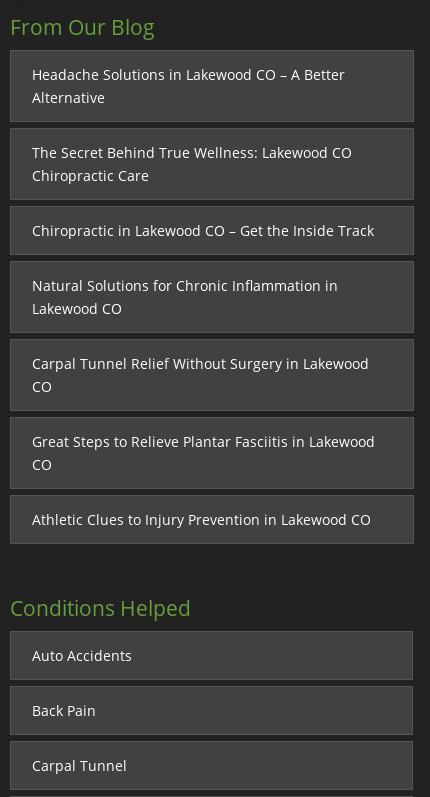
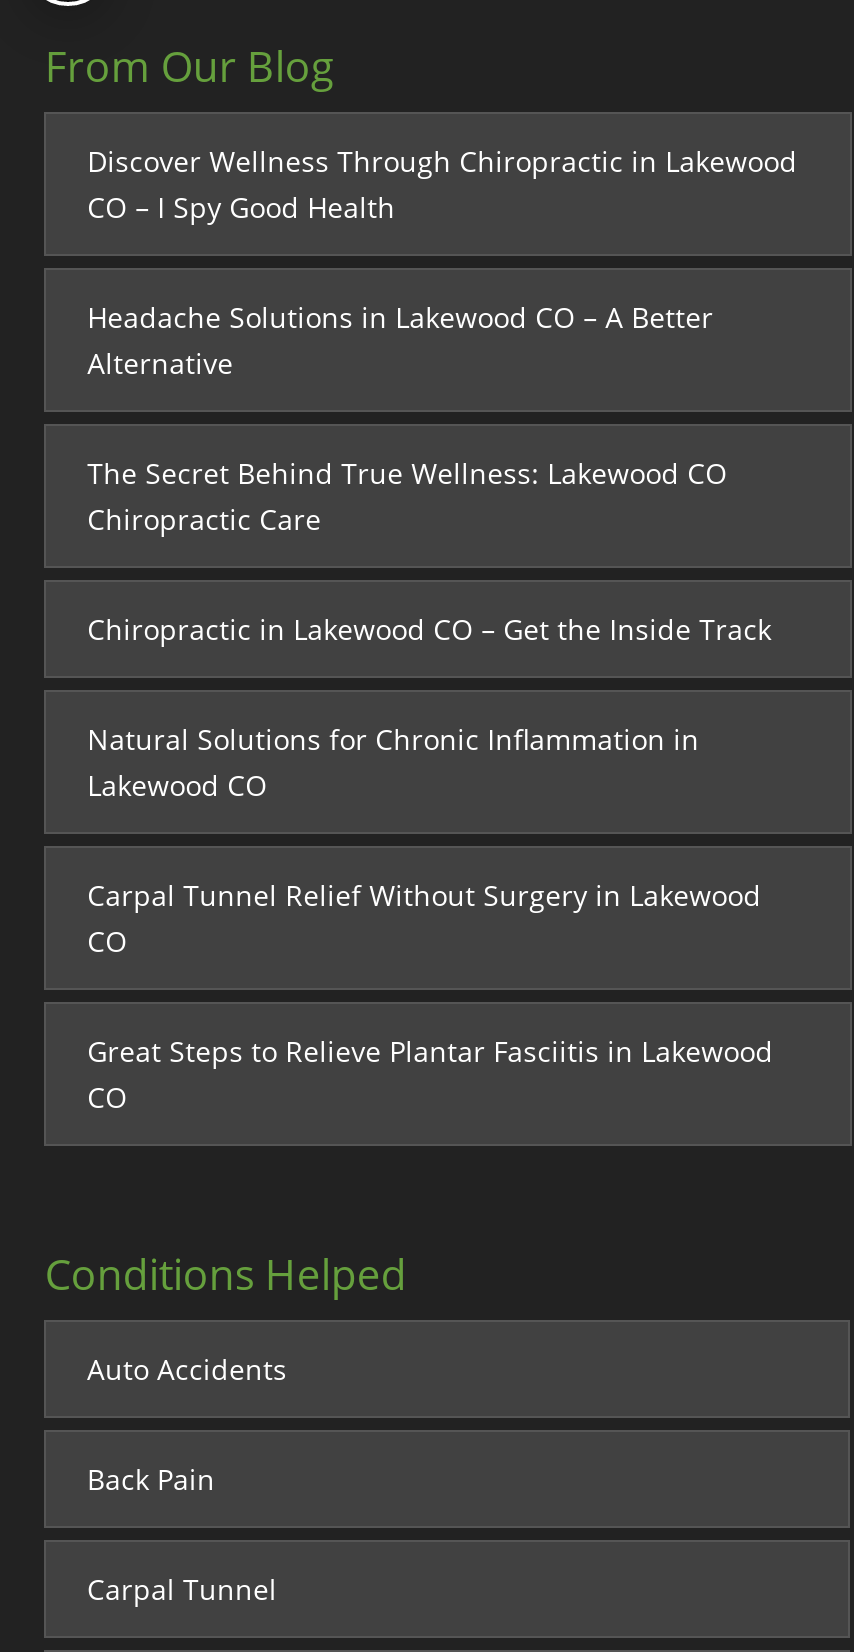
+ Discover Wellness Through Chiropractic in Lakewood
+ CO – I Spy Good Health

moved down: Headache Solutions in Lakewood CO – A Better | Alternative | The Secret Behind True Wellness: Lakewood CO | ... | Great Steps to Relieve Plantar Fasciitis in Lakewood | CO

- Athletic Clues to Injury Prevention in Lakewood CO
